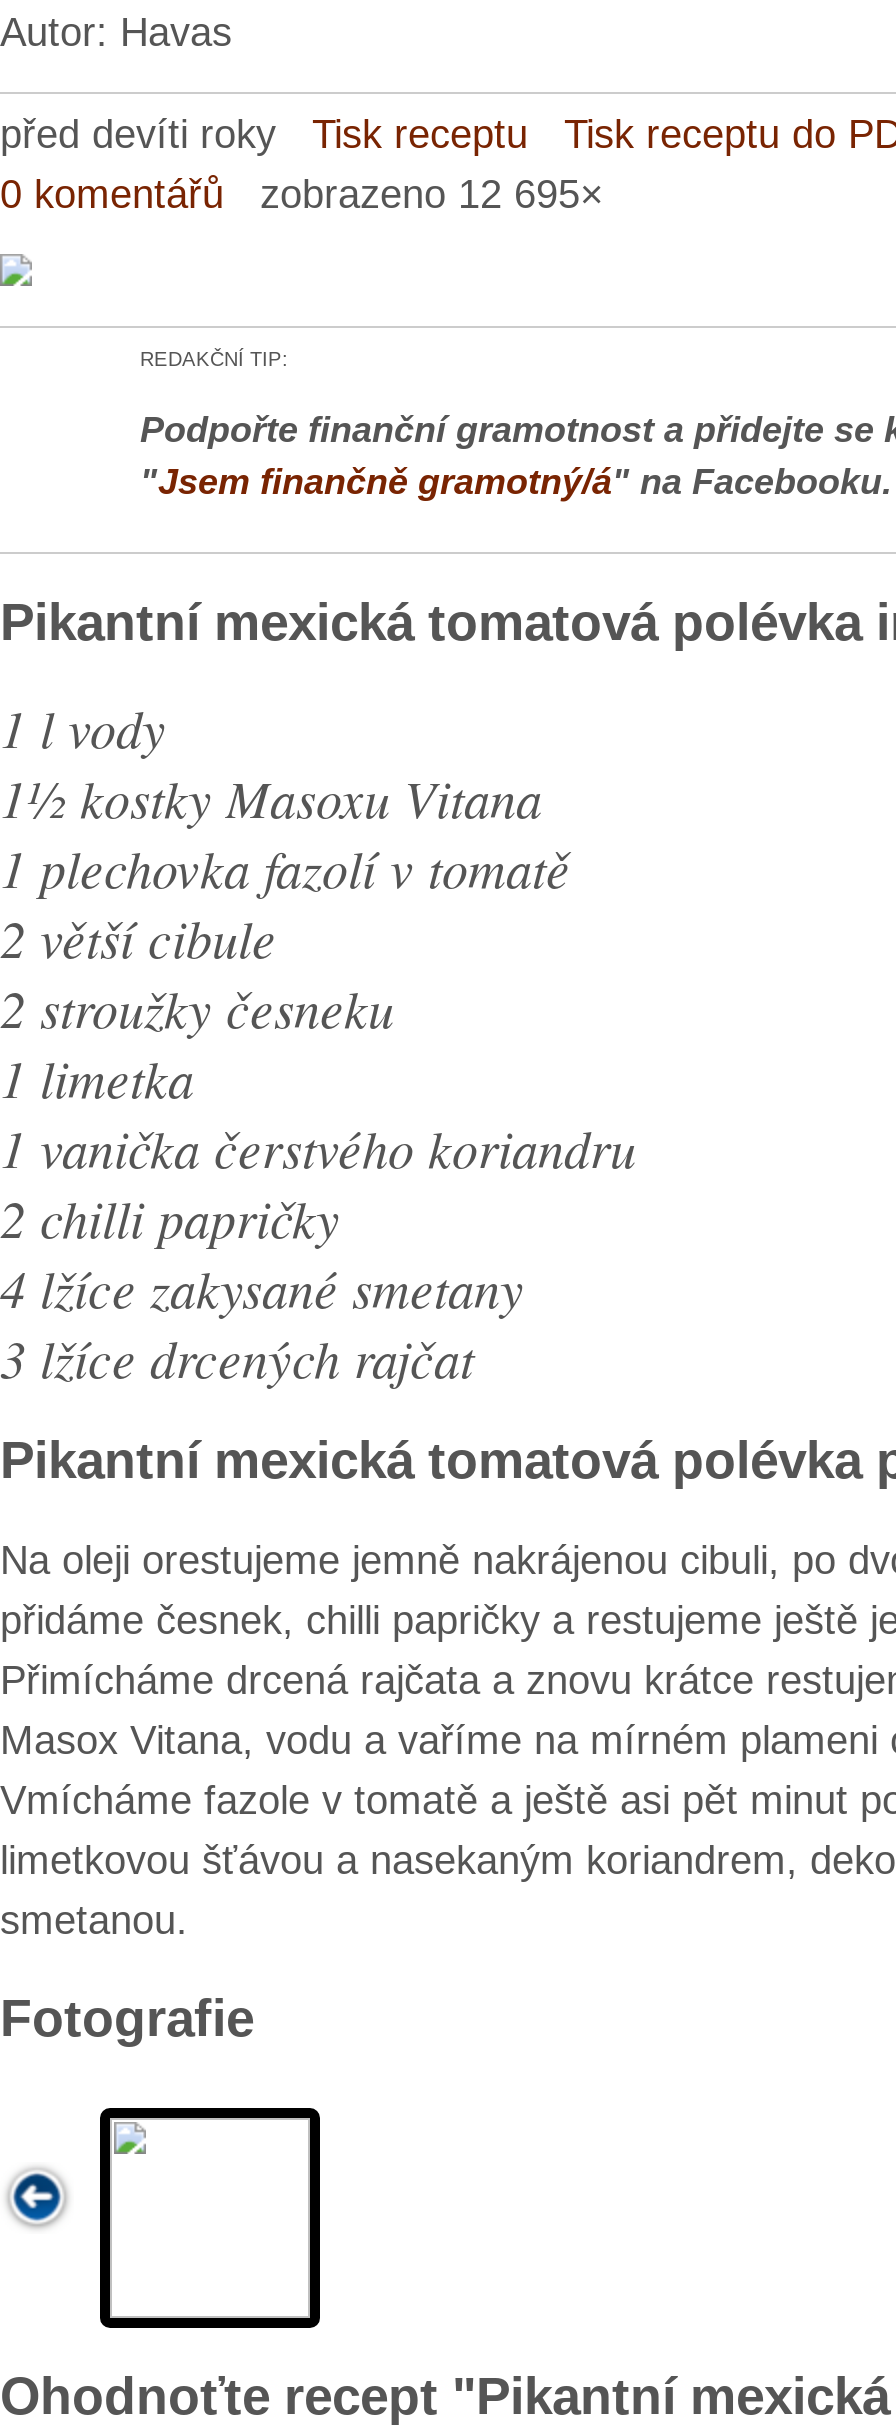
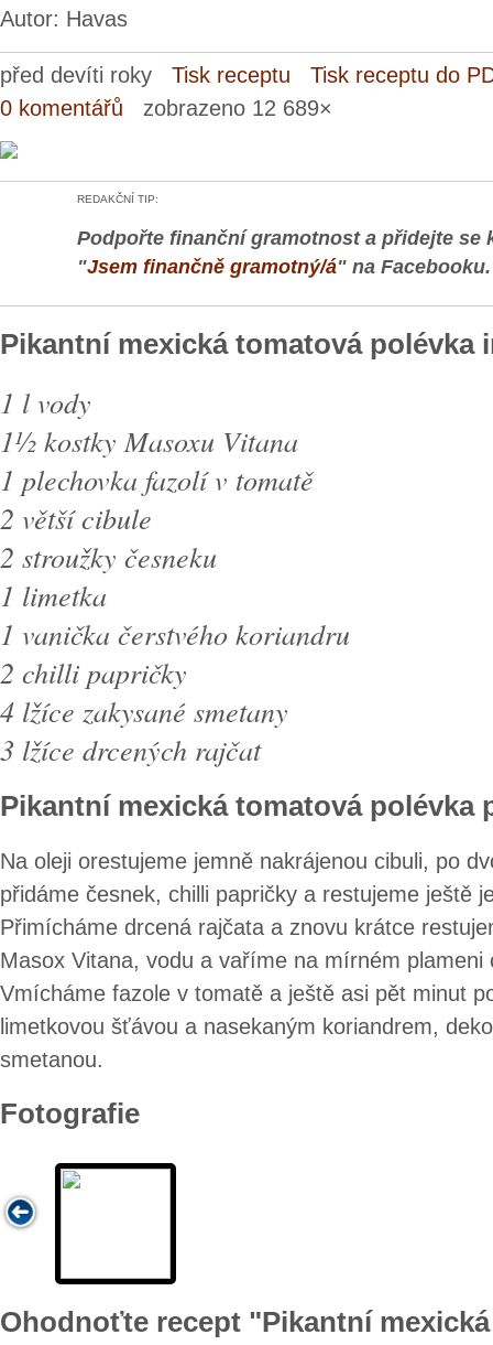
- 0 komentářů zobrazeno 12 695×
+ 0 komentářů zobrazeno 12 689×
